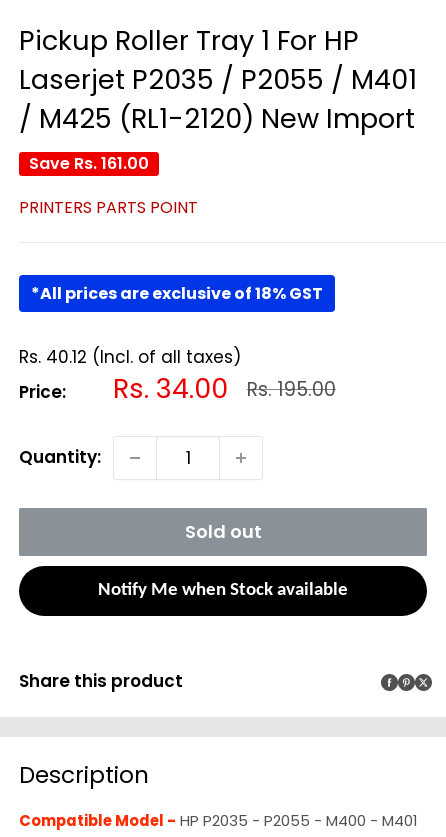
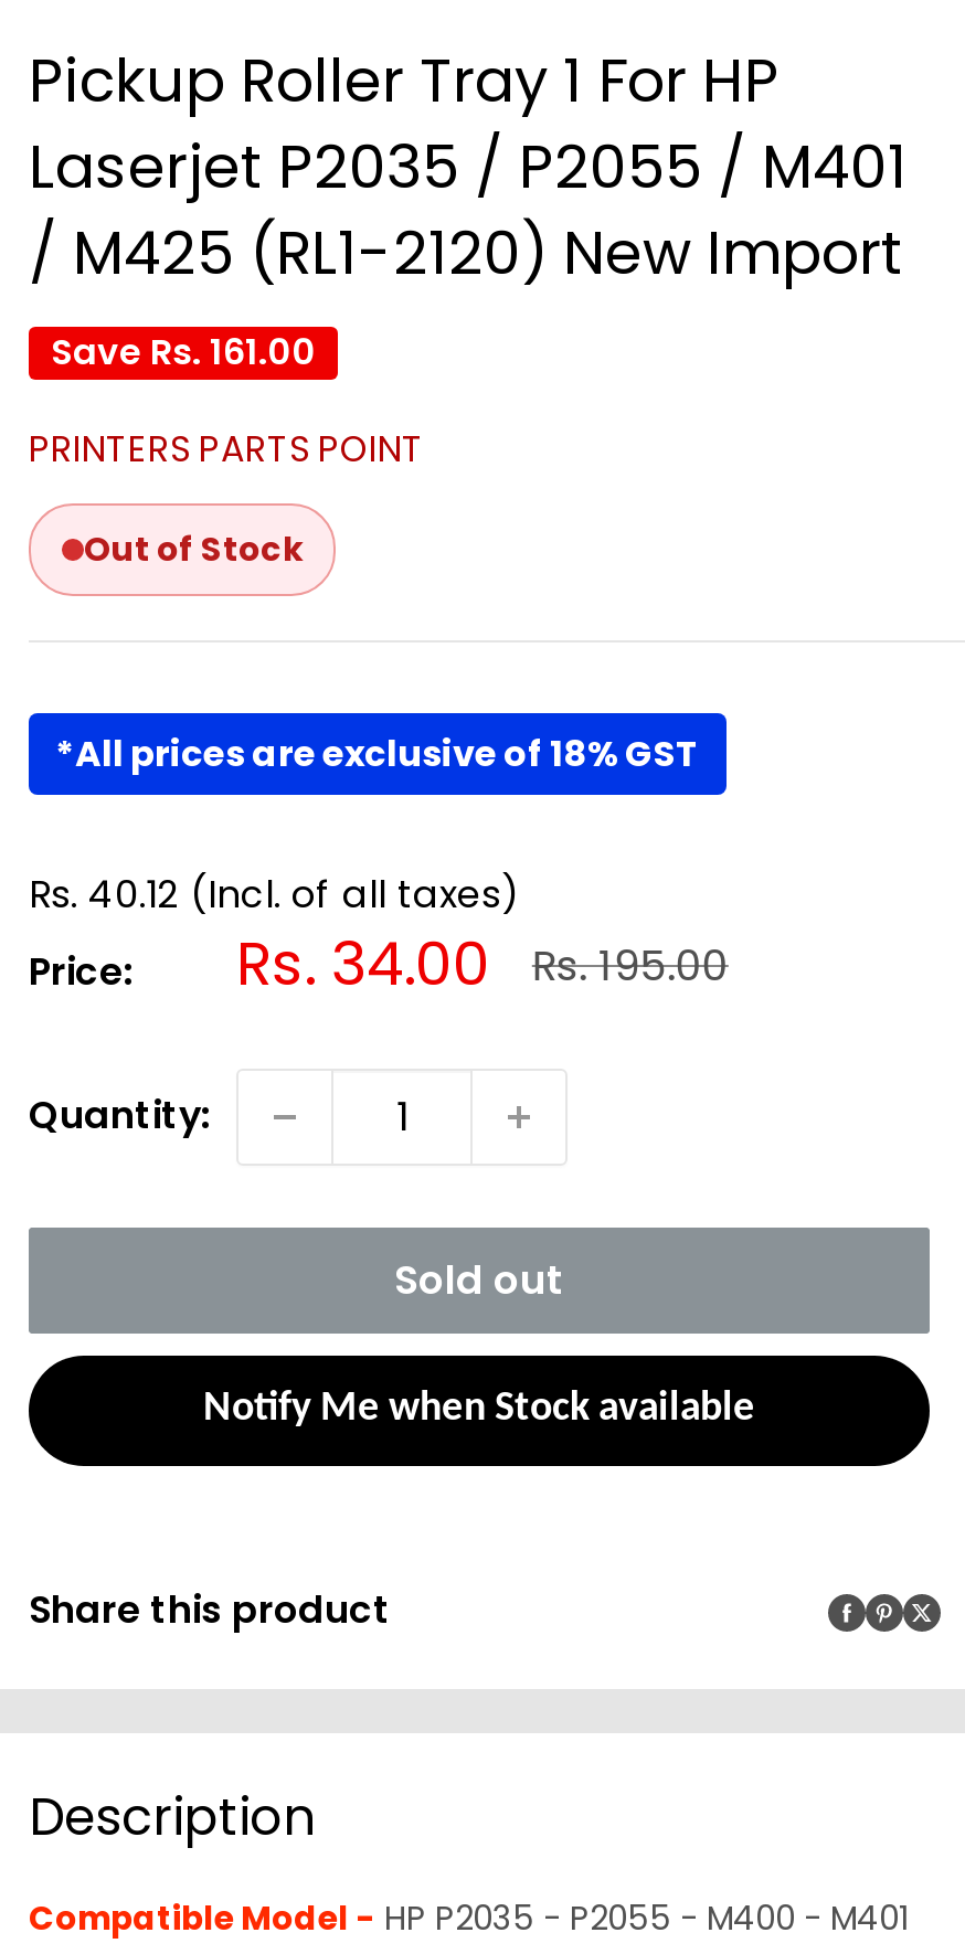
+ Out of Stock
